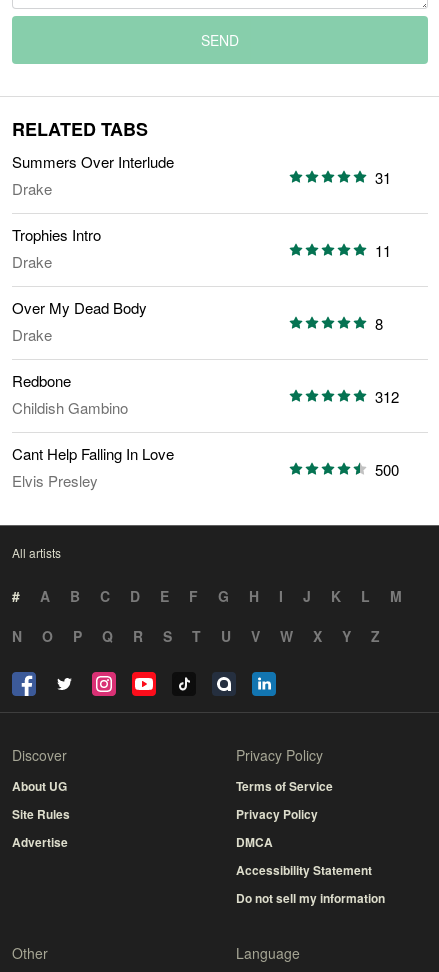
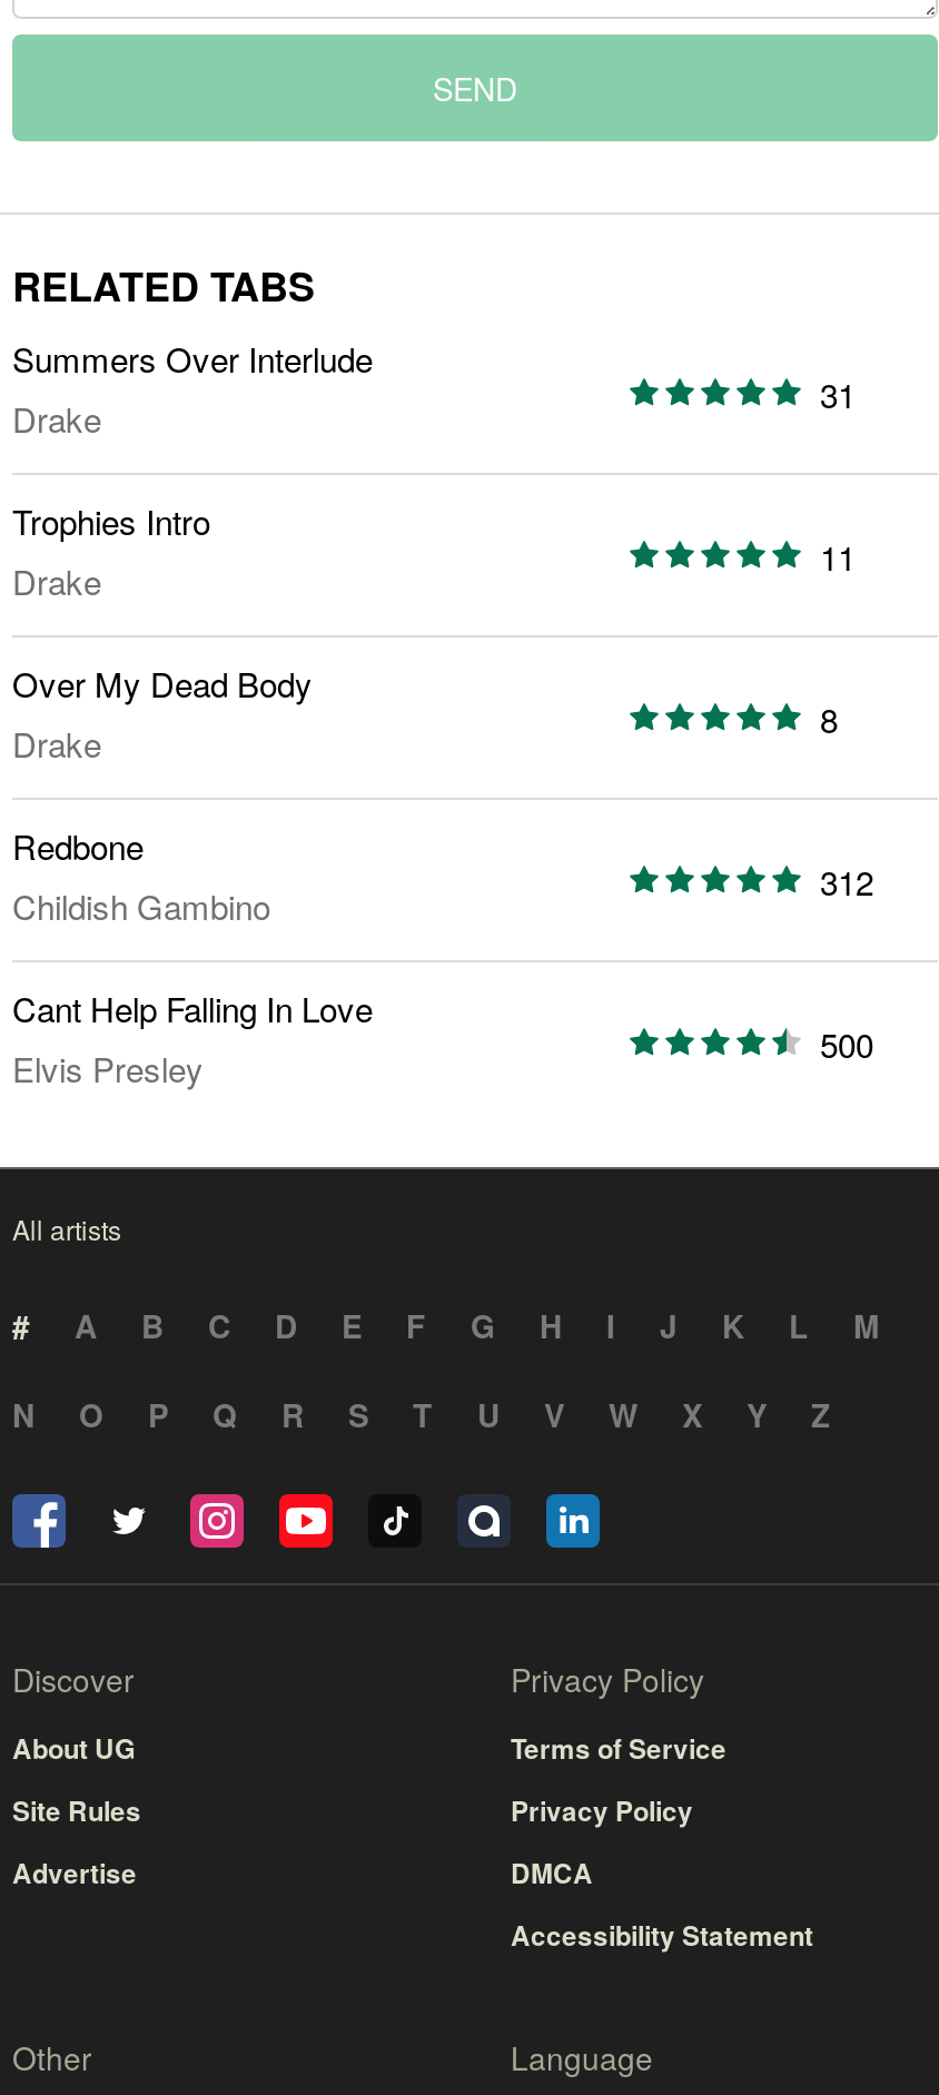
- Do not sell my information
